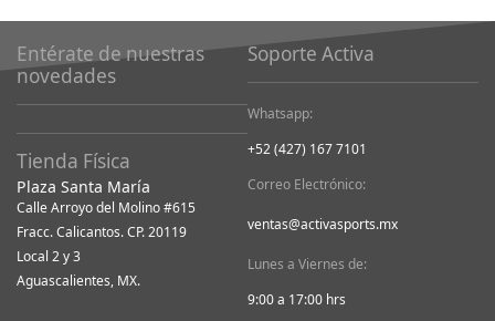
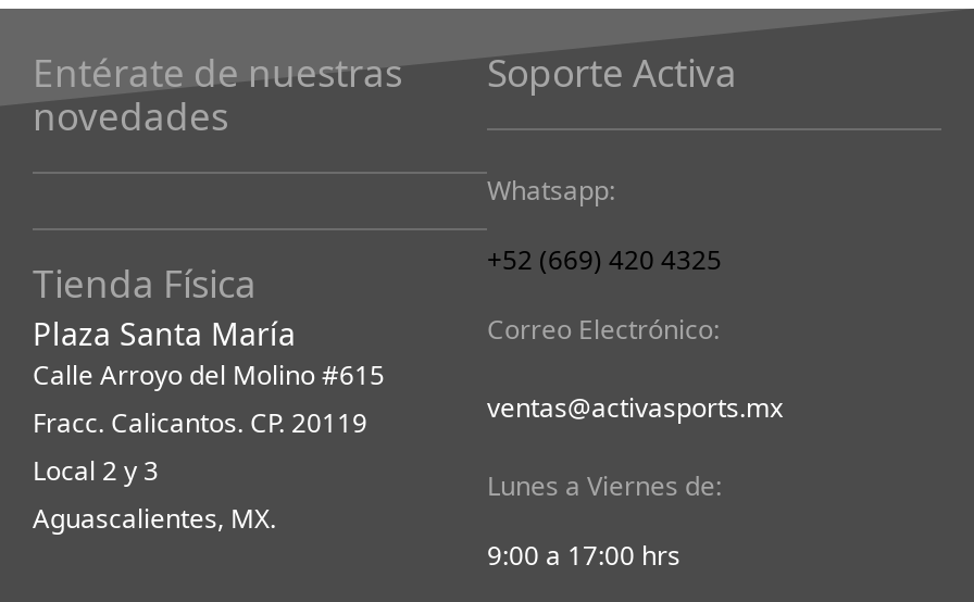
- +52 (427) 167 7101
+ +52 (669) 420 4325
